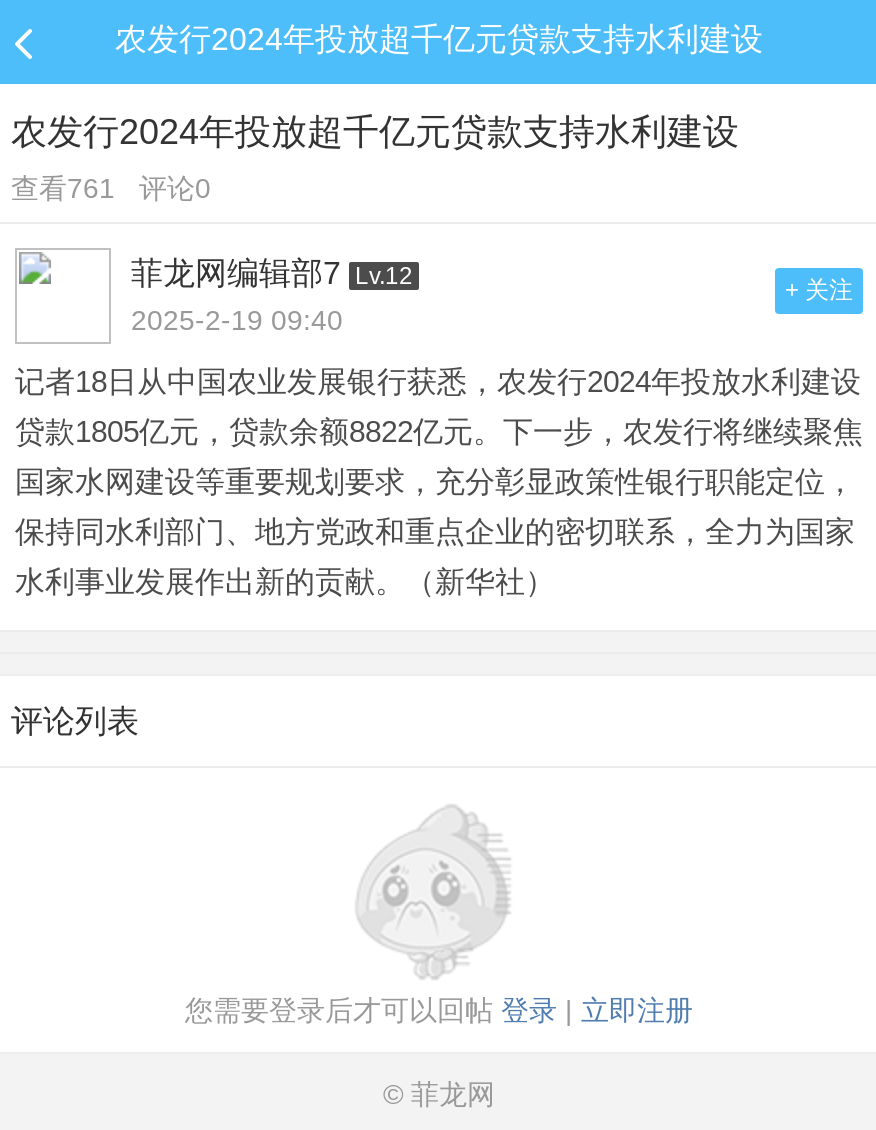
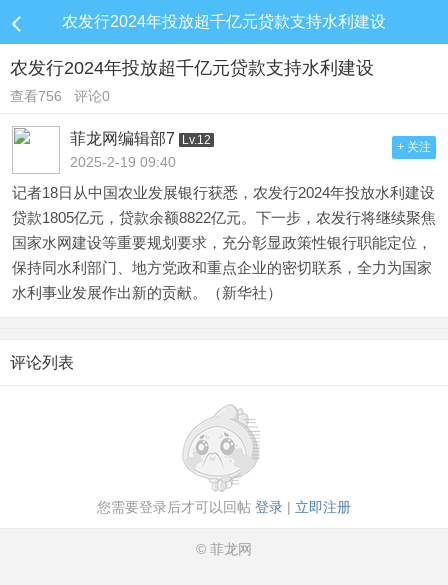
- 查看761 评论0
+ 查看756 评论0
